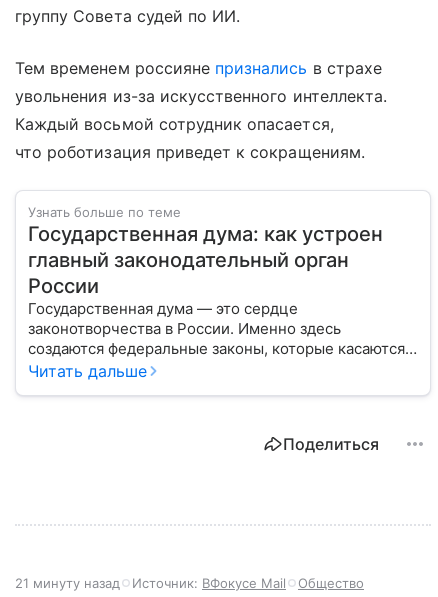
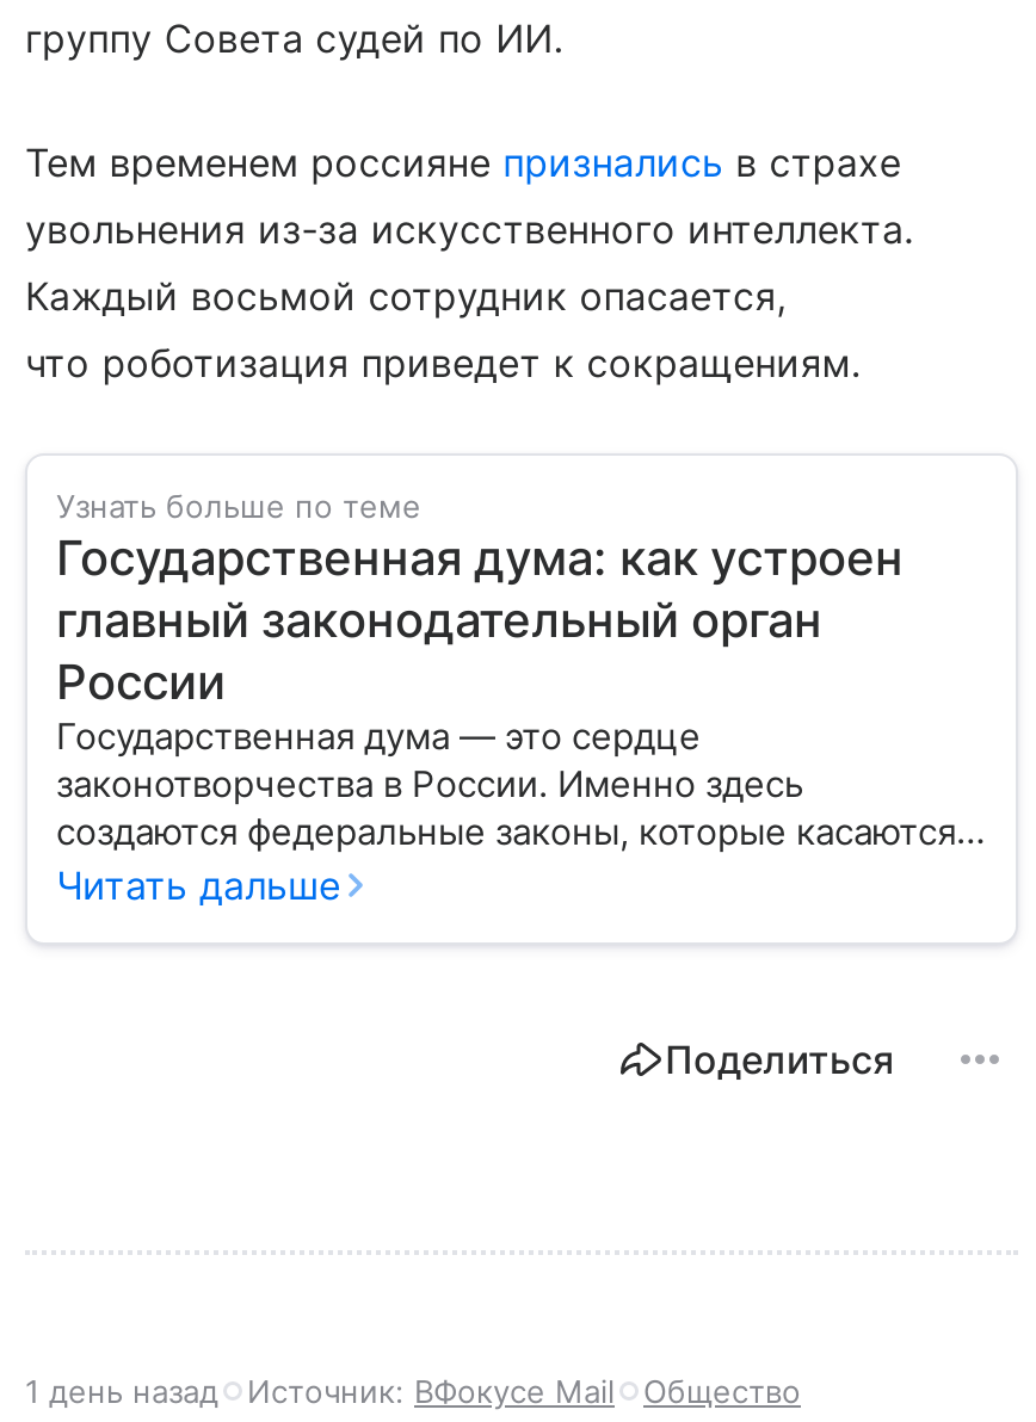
- 21 минуту назад Источник: ВФокусе Mail Общество
+ 1 день назад Источник: ВФокусе Mail Общество
